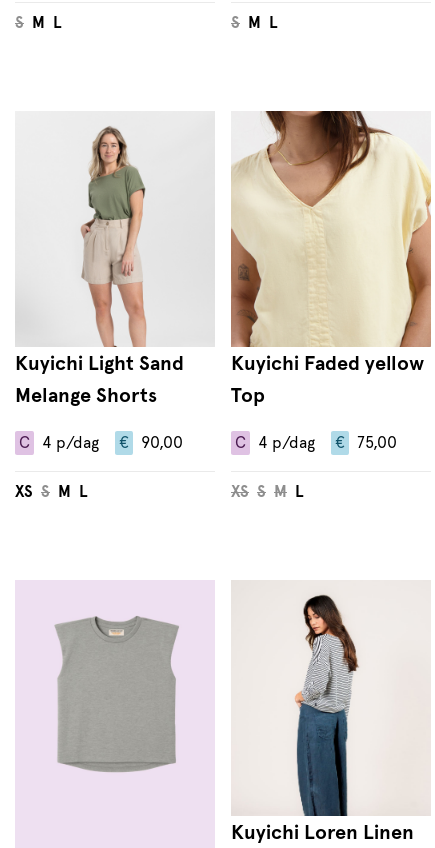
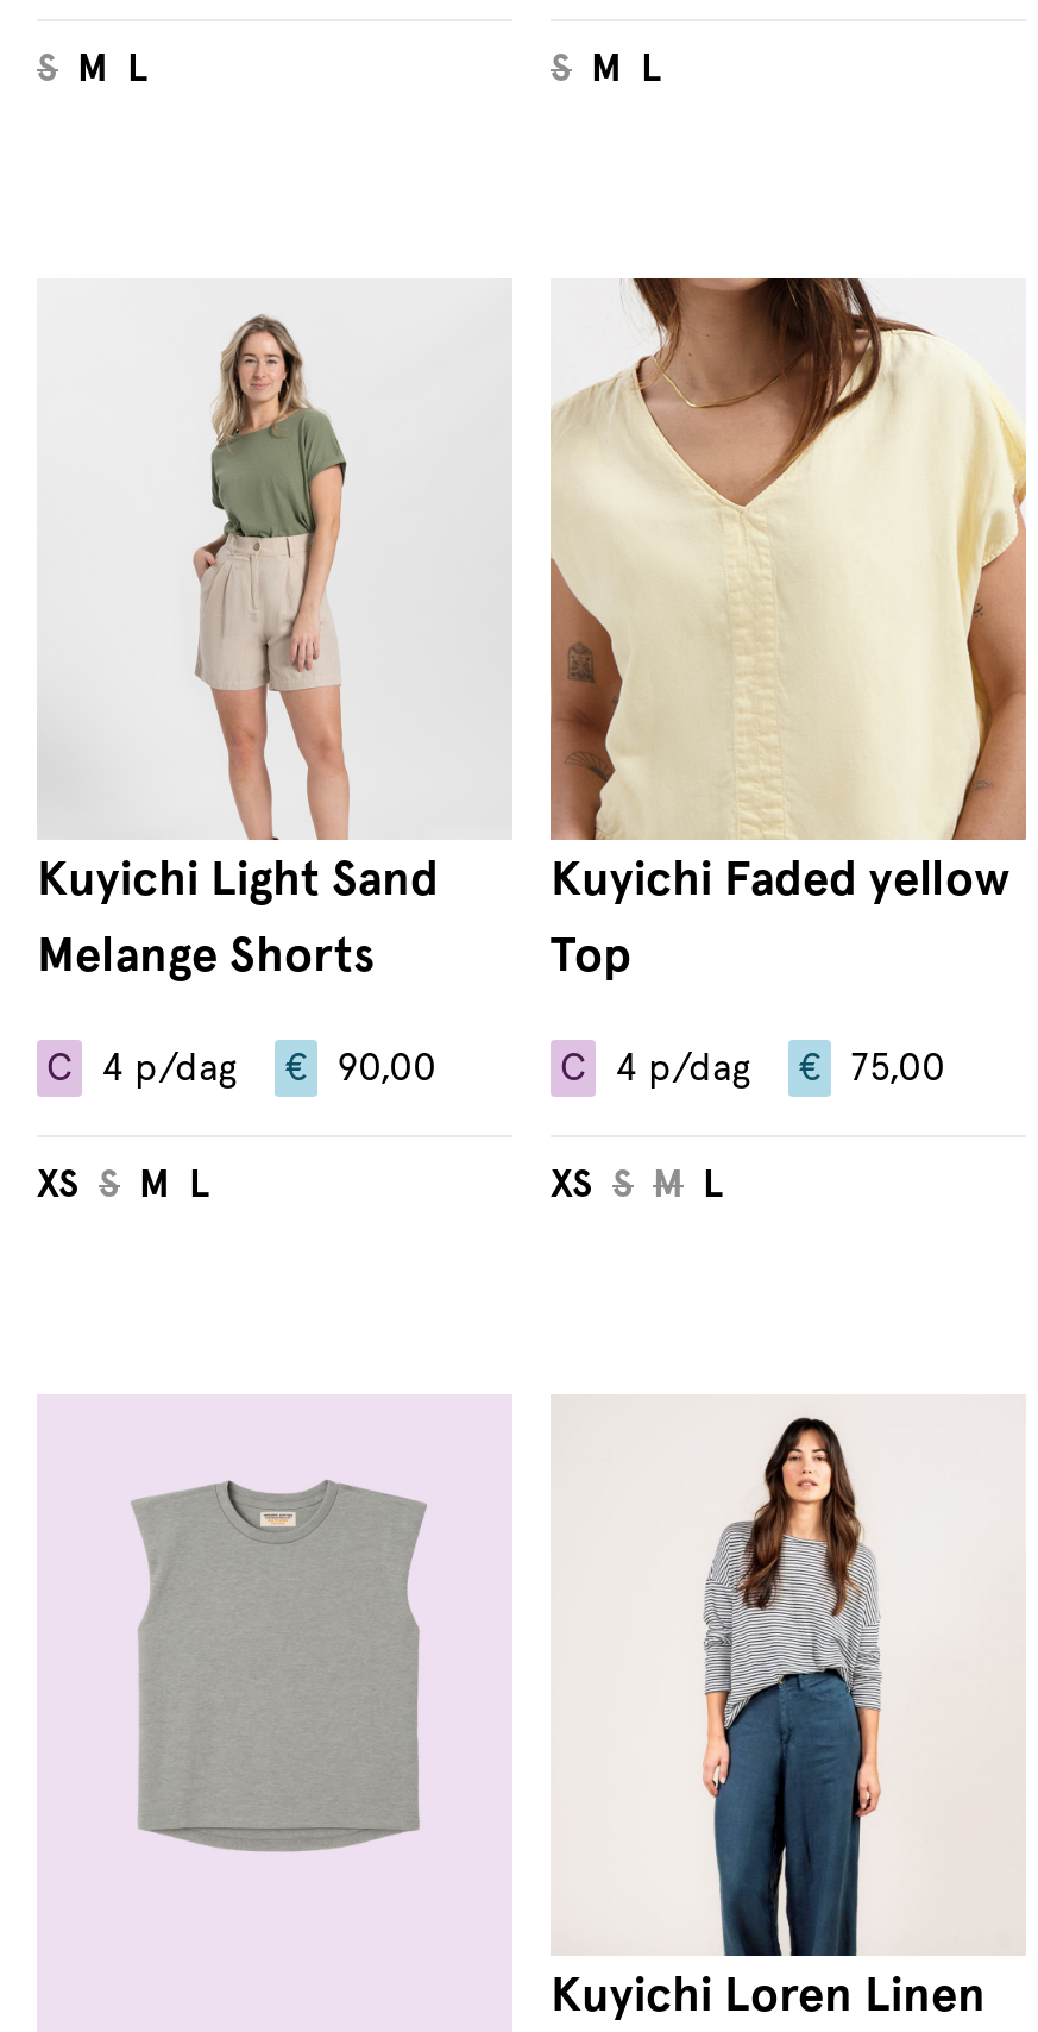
- [image]
+ [image]
